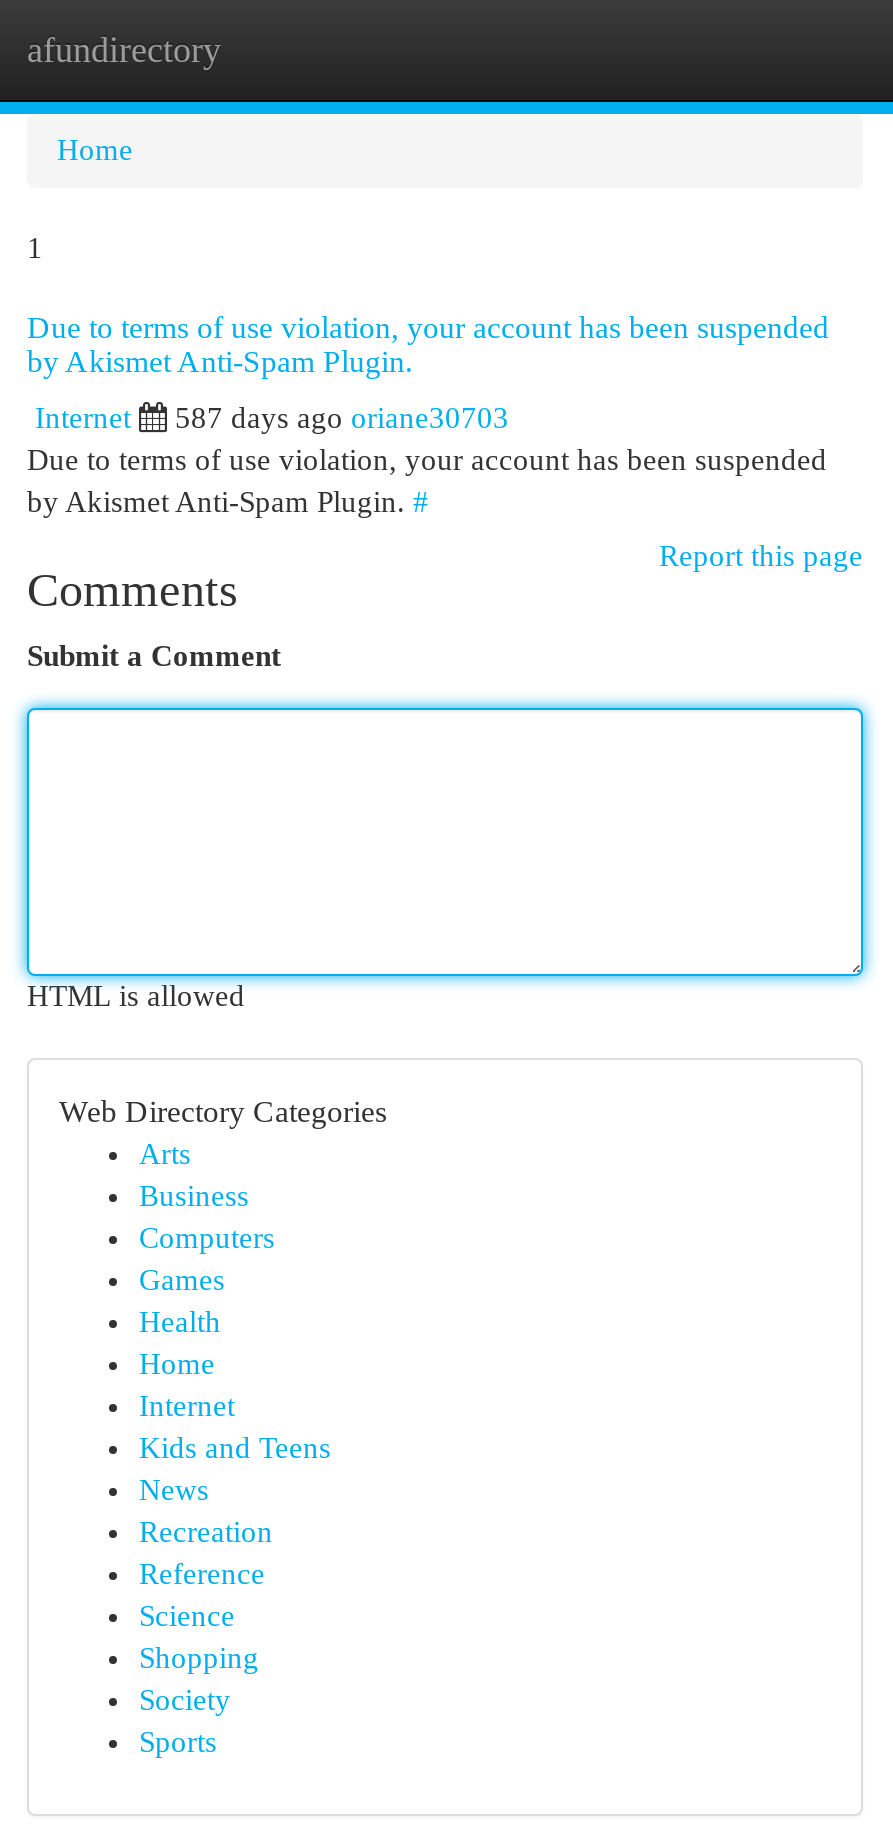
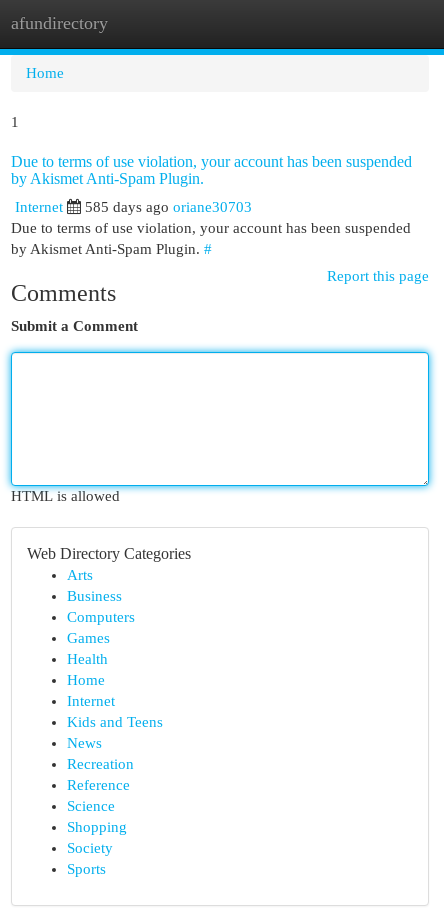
- 587 days ago oriane30703
+ 585 days ago oriane30703
